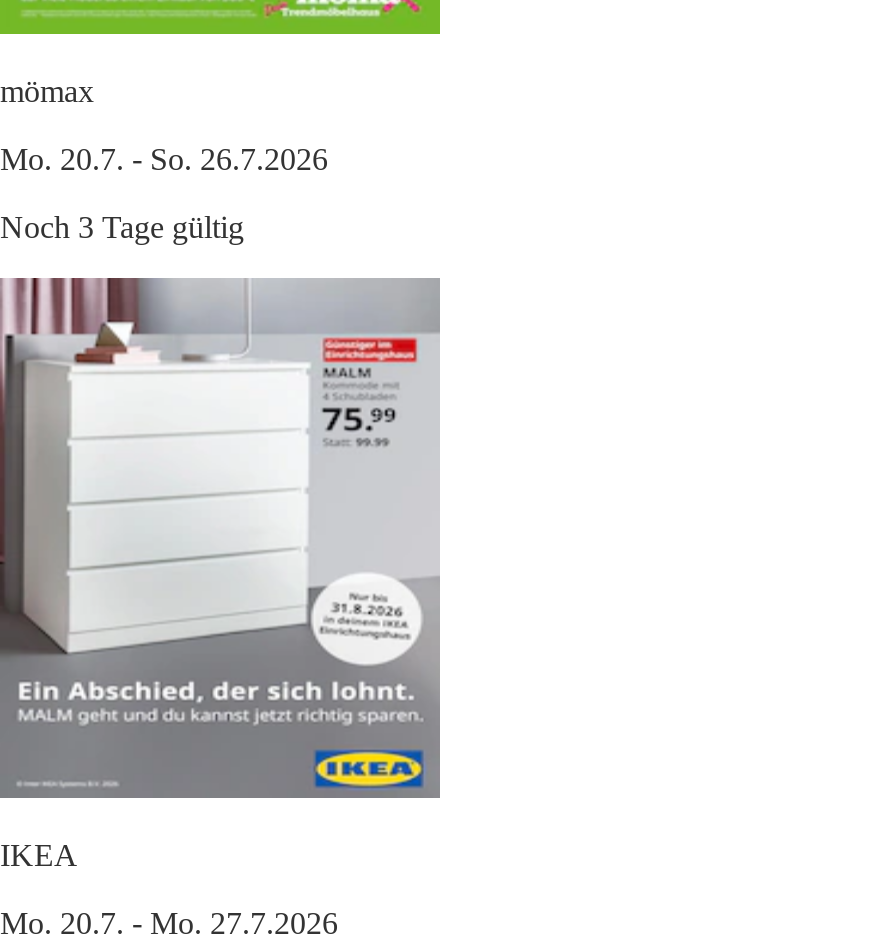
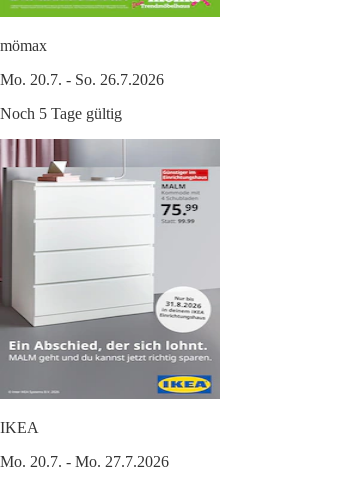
- Noch 3 Tage gültig
+ Noch 5 Tage gültig
